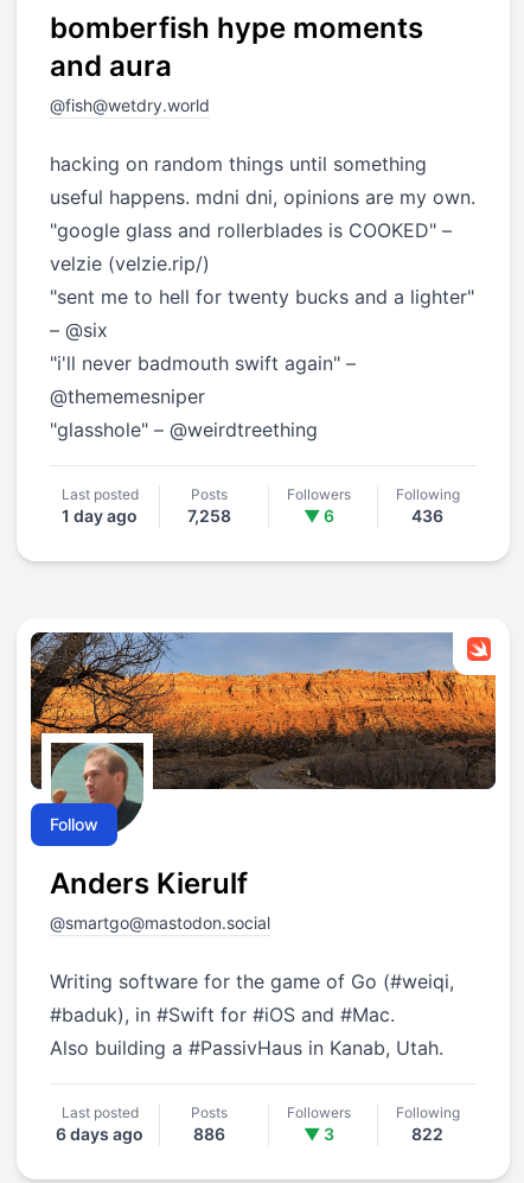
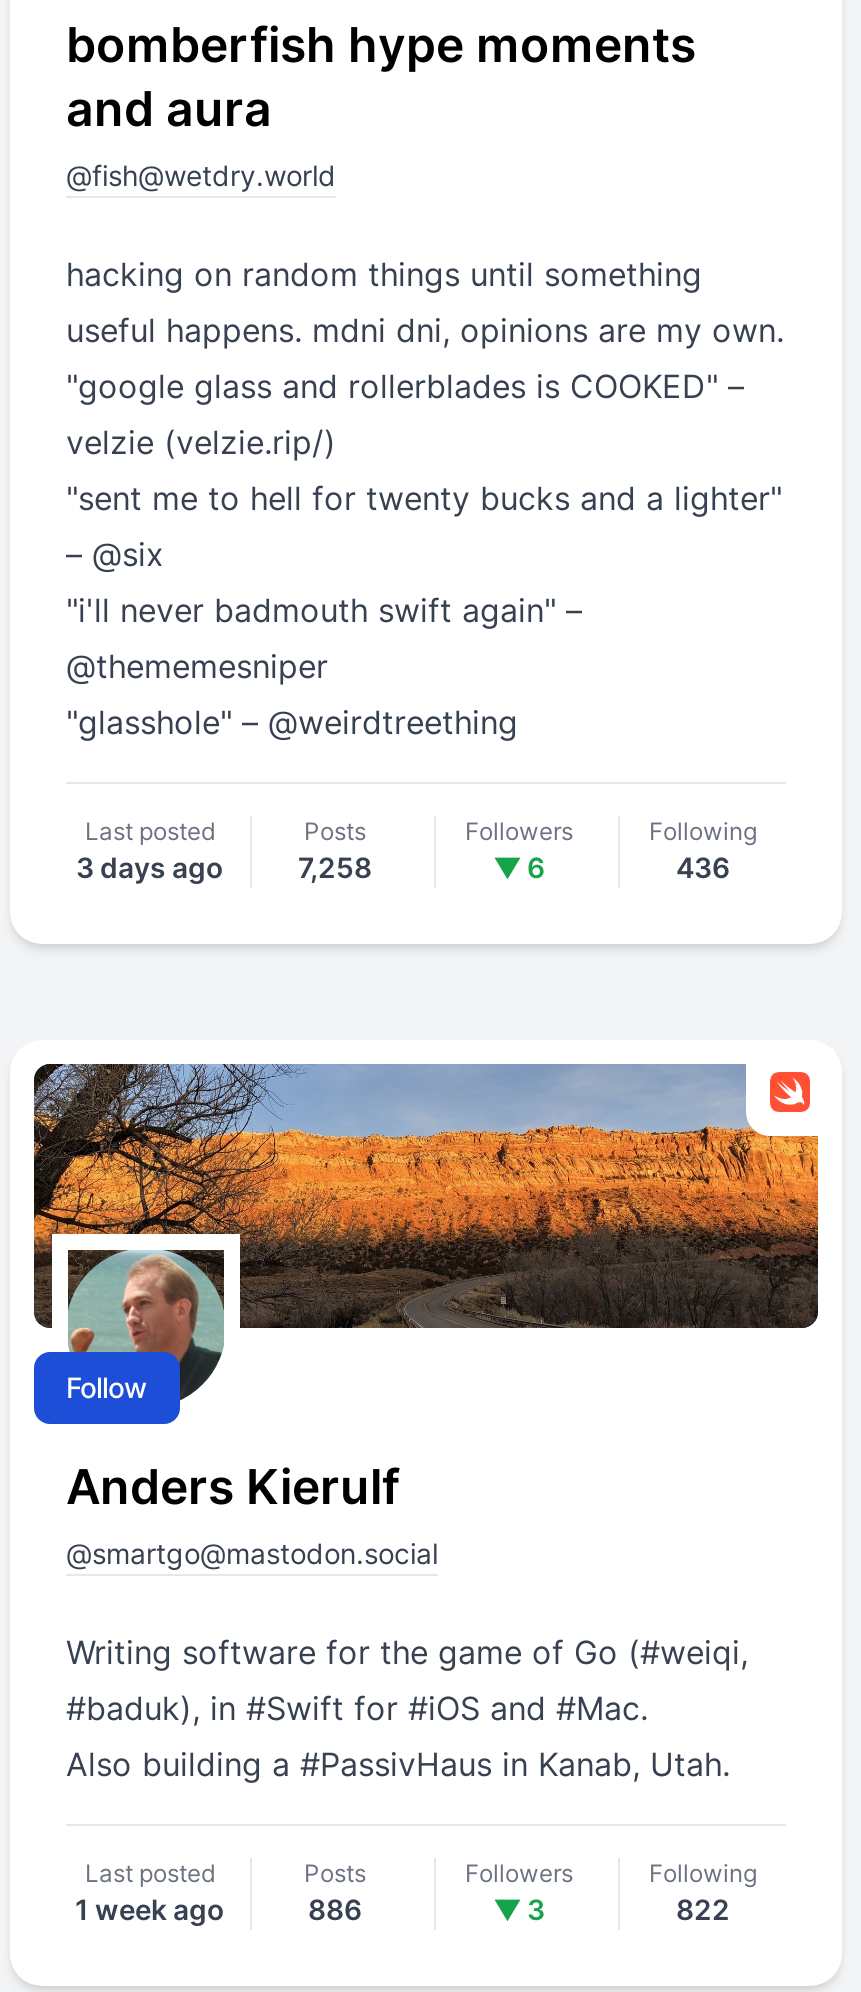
- 1 day ago
+ 3 days ago

- 6 days ago
+ 1 week ago
